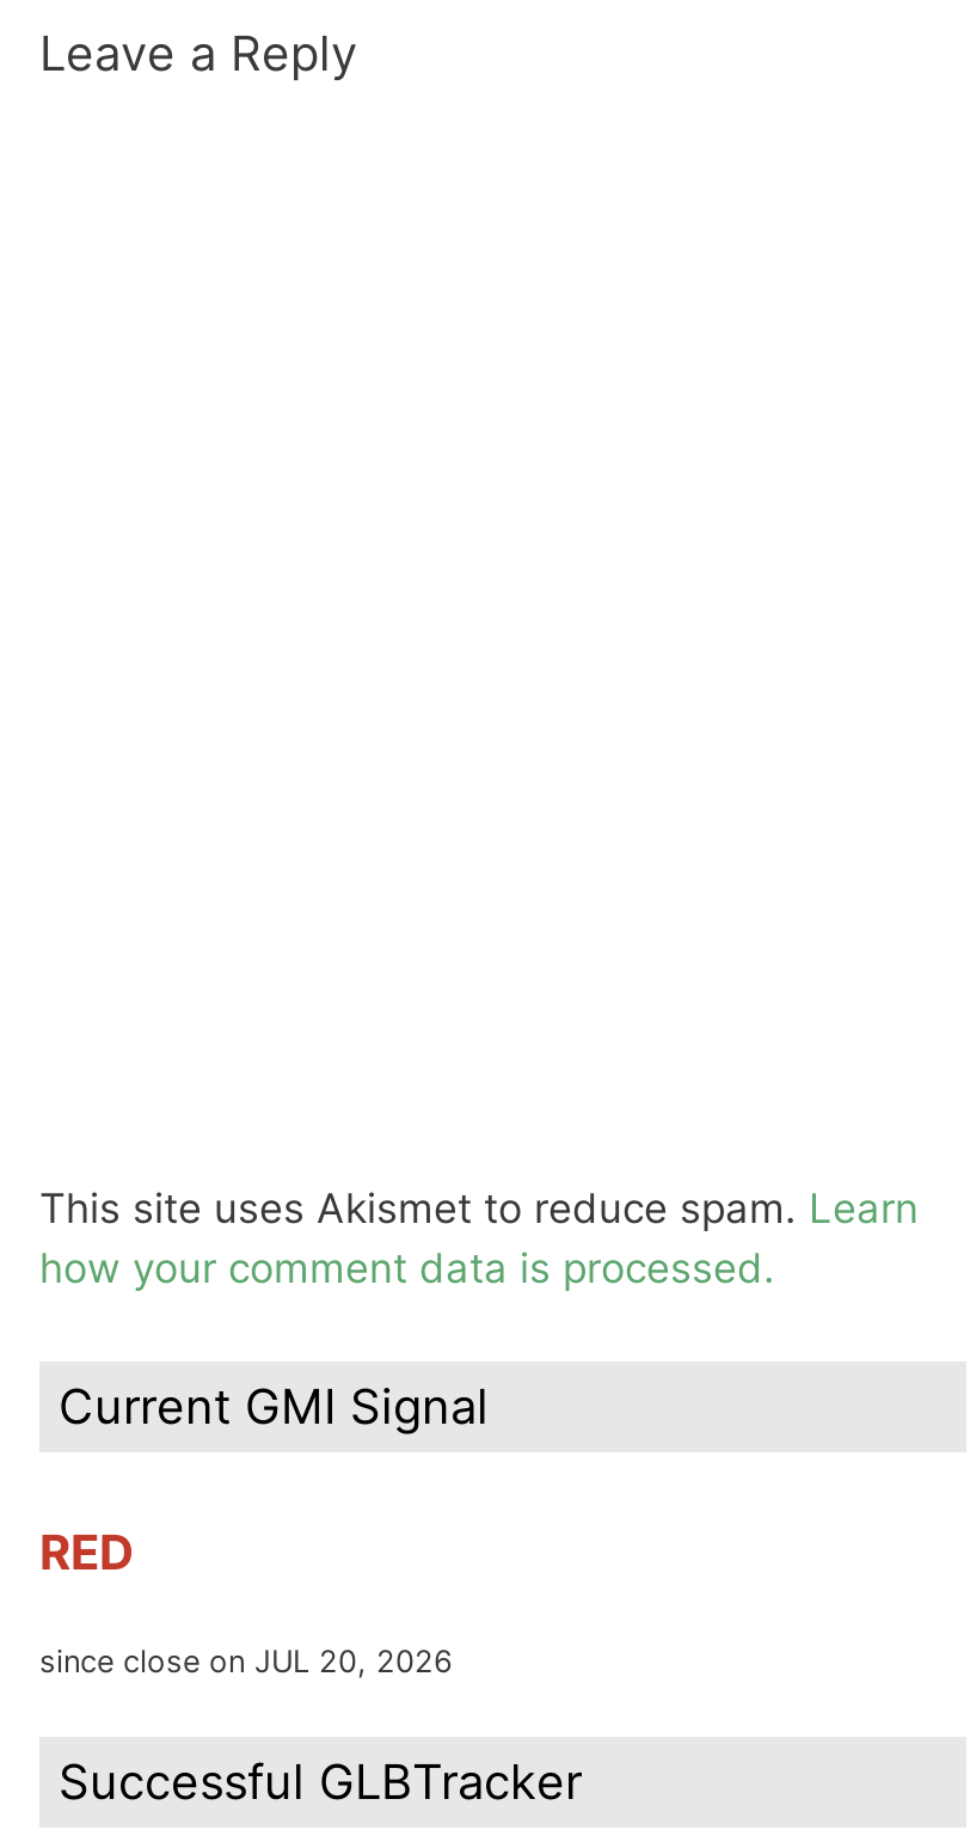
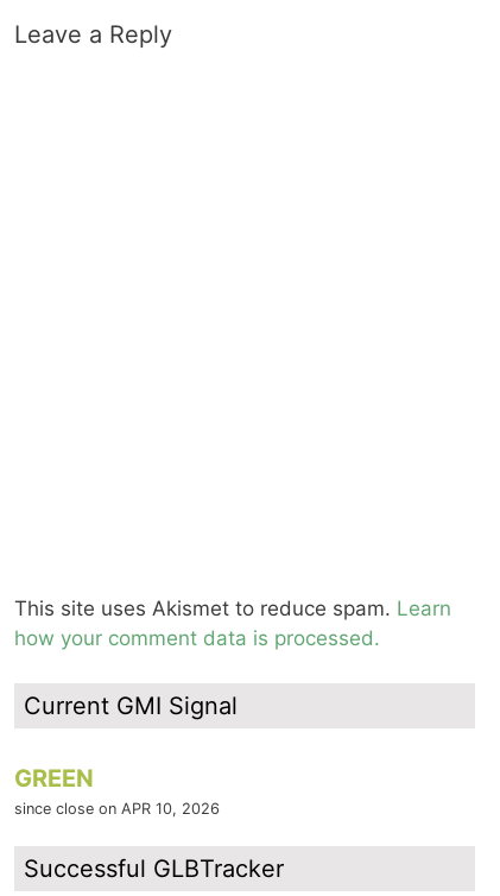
- RED
- since close on JUL 20, 2026
+ GREEN
+ since close on APR 10, 2026
